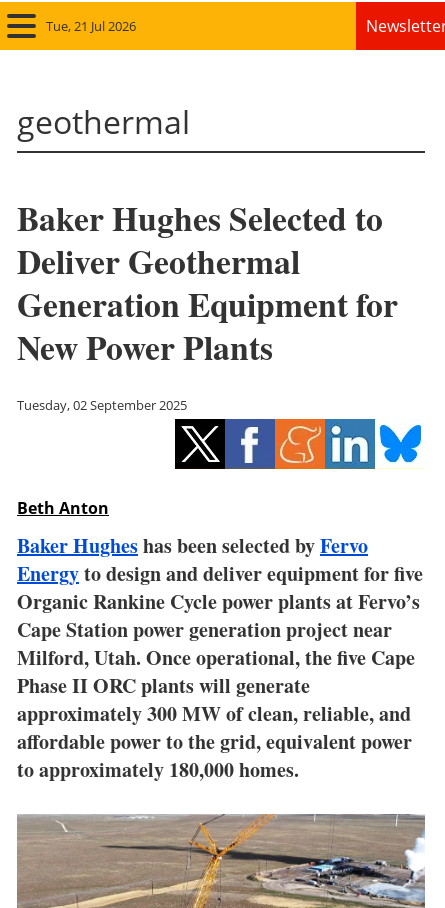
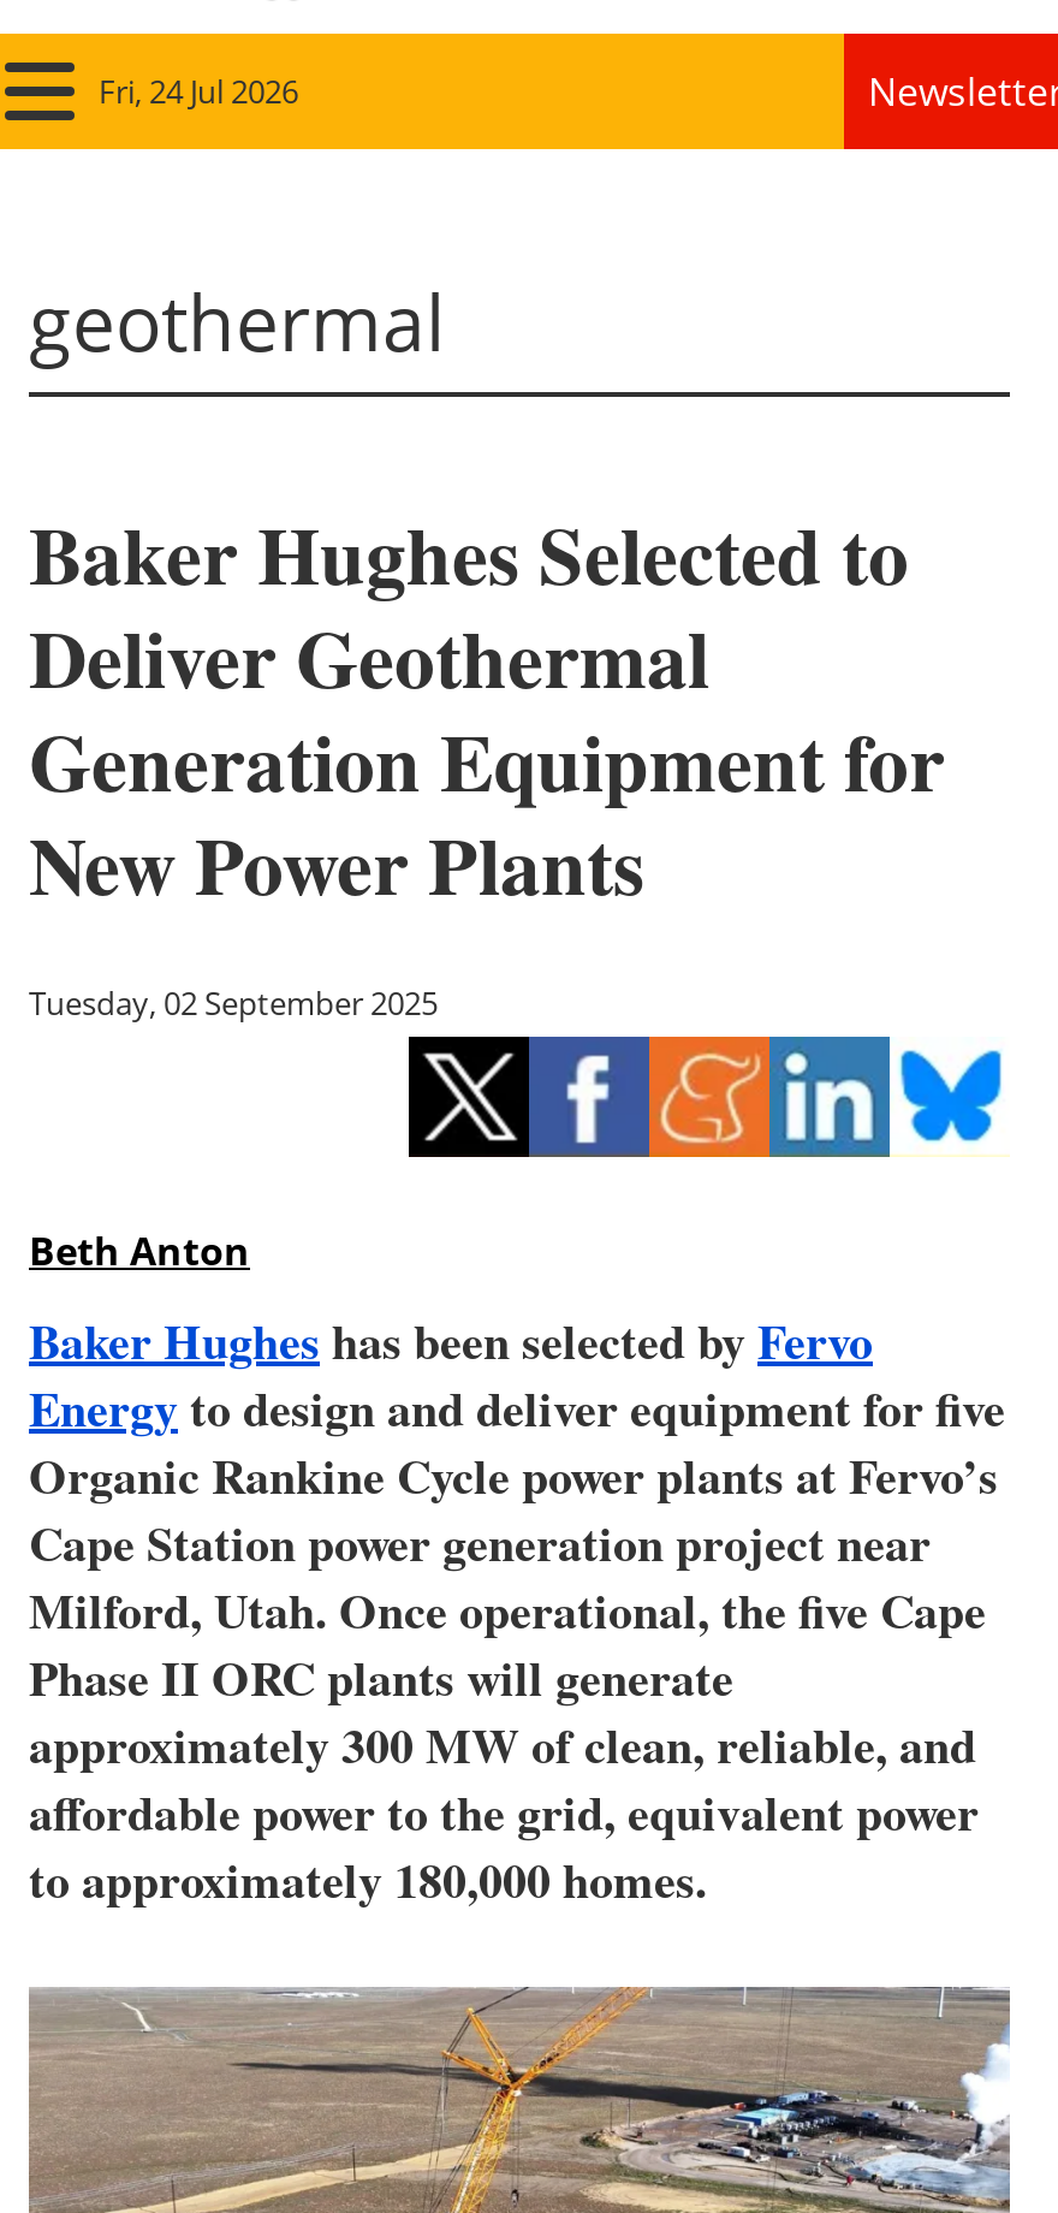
- Tue, 21 Jul 2026
+ Fri, 24 Jul 2026
